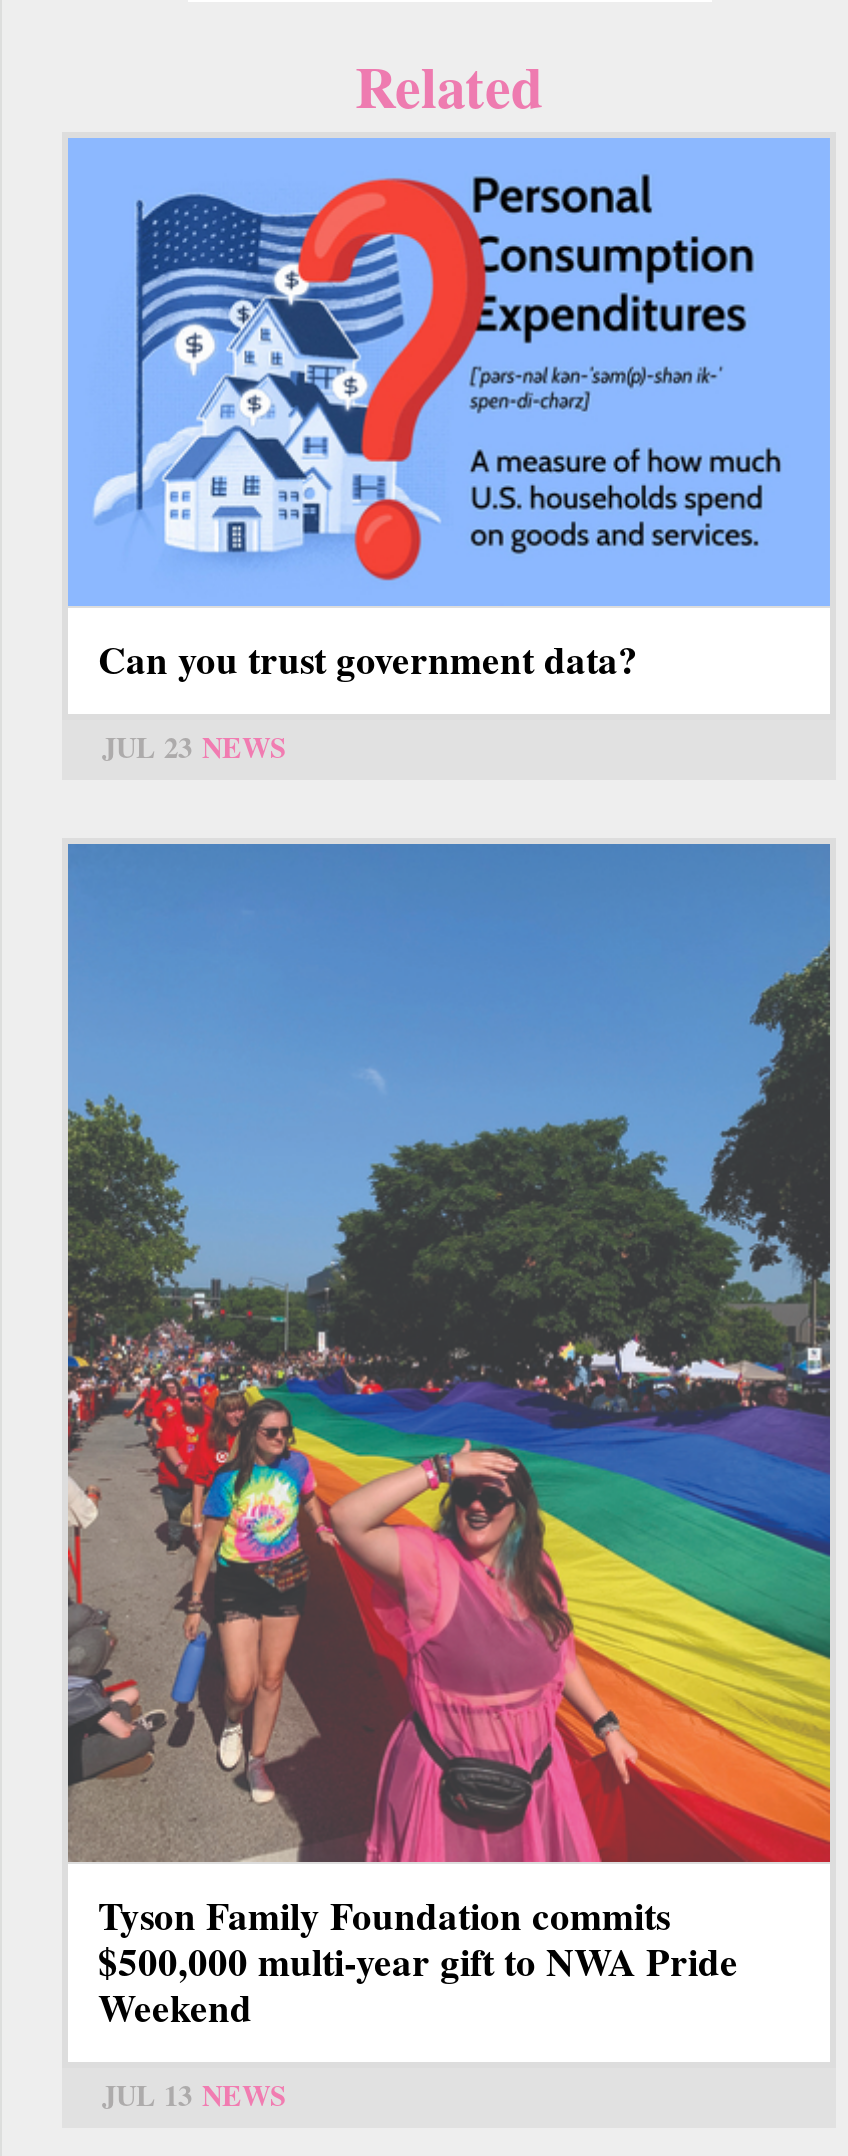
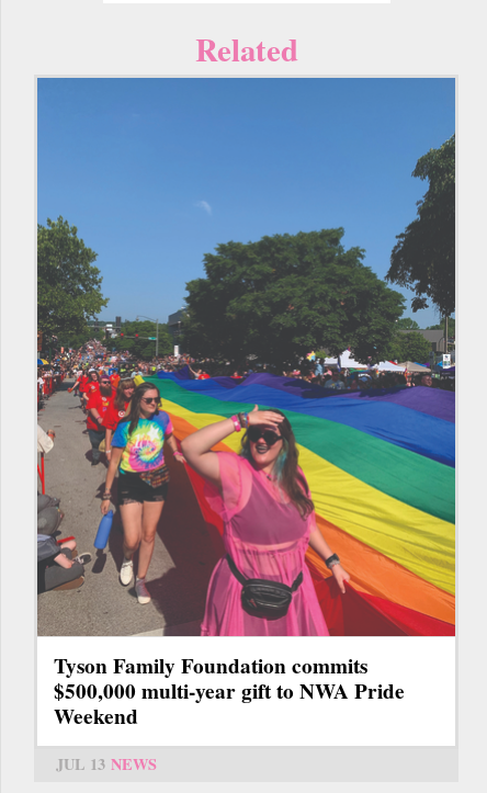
- [image]
- Can you trust government data?
- JUL 23 NEWS
